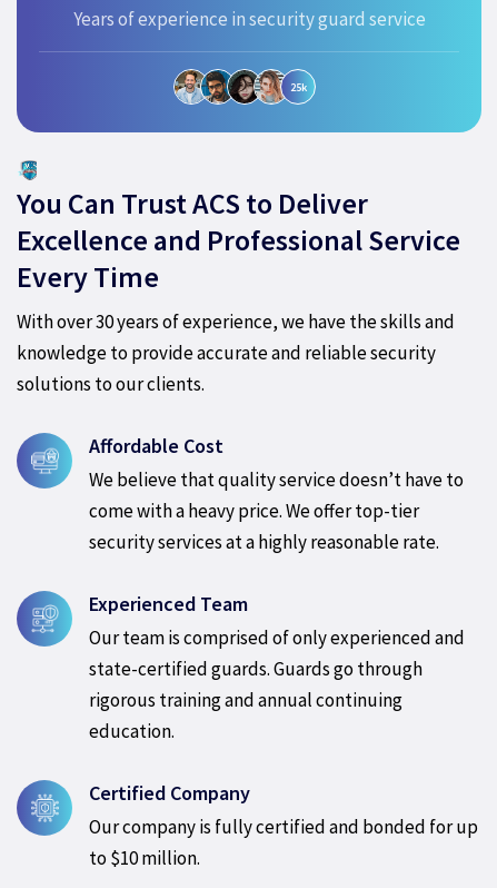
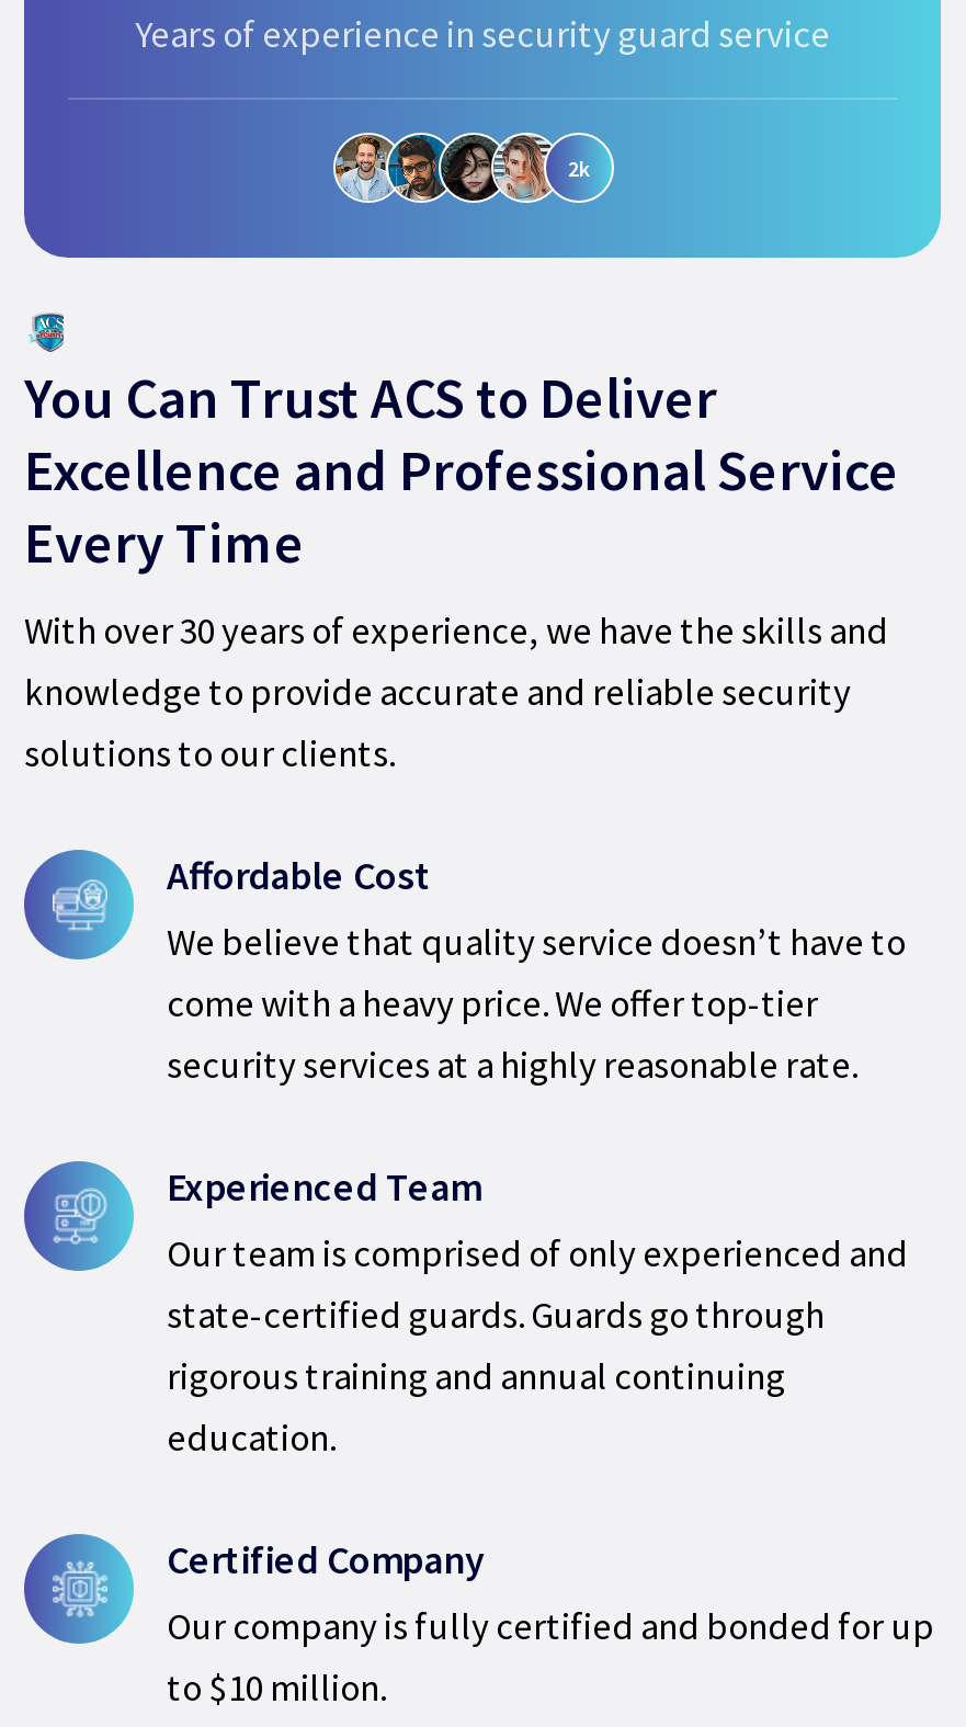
- 25k
+ 2k
